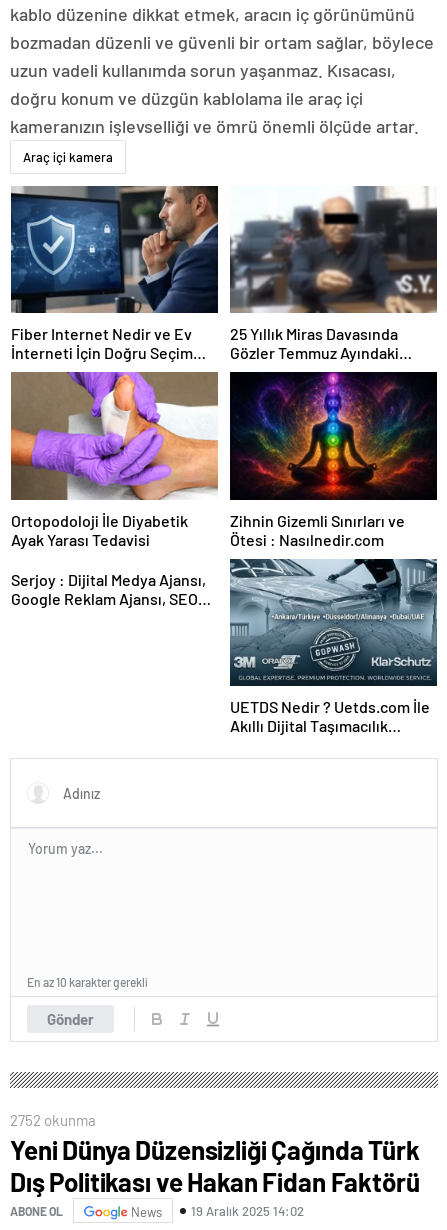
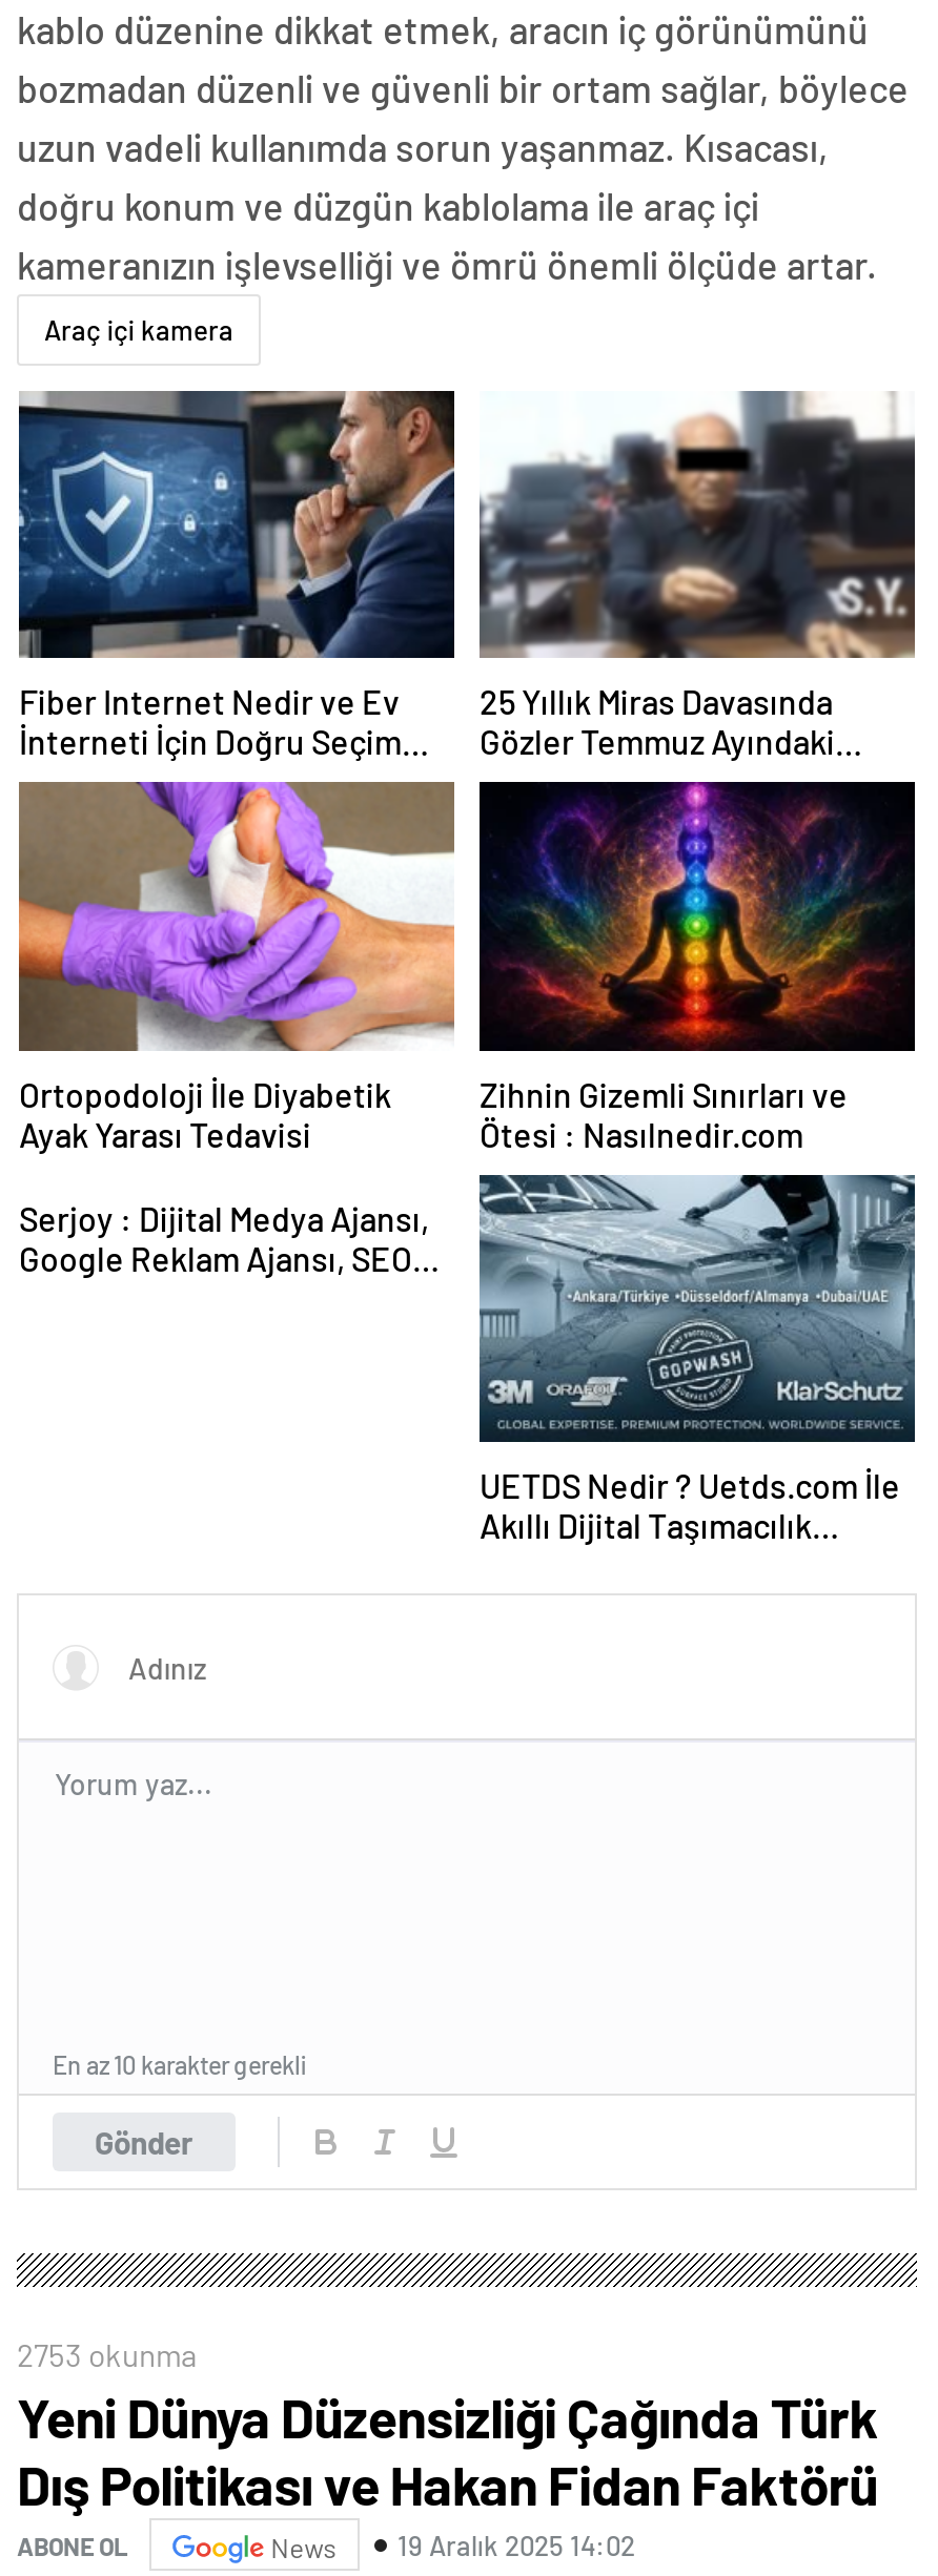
- 2752 okunma
+ 2753 okunma
